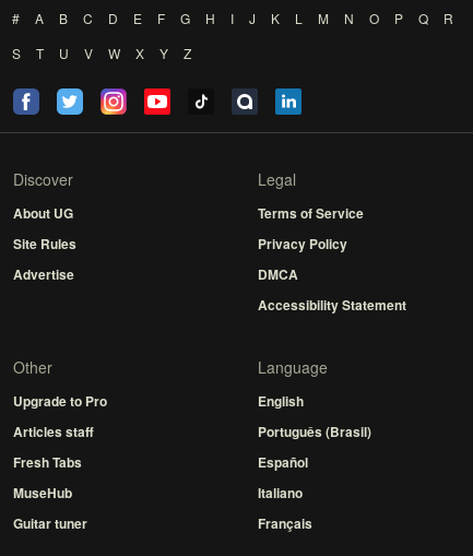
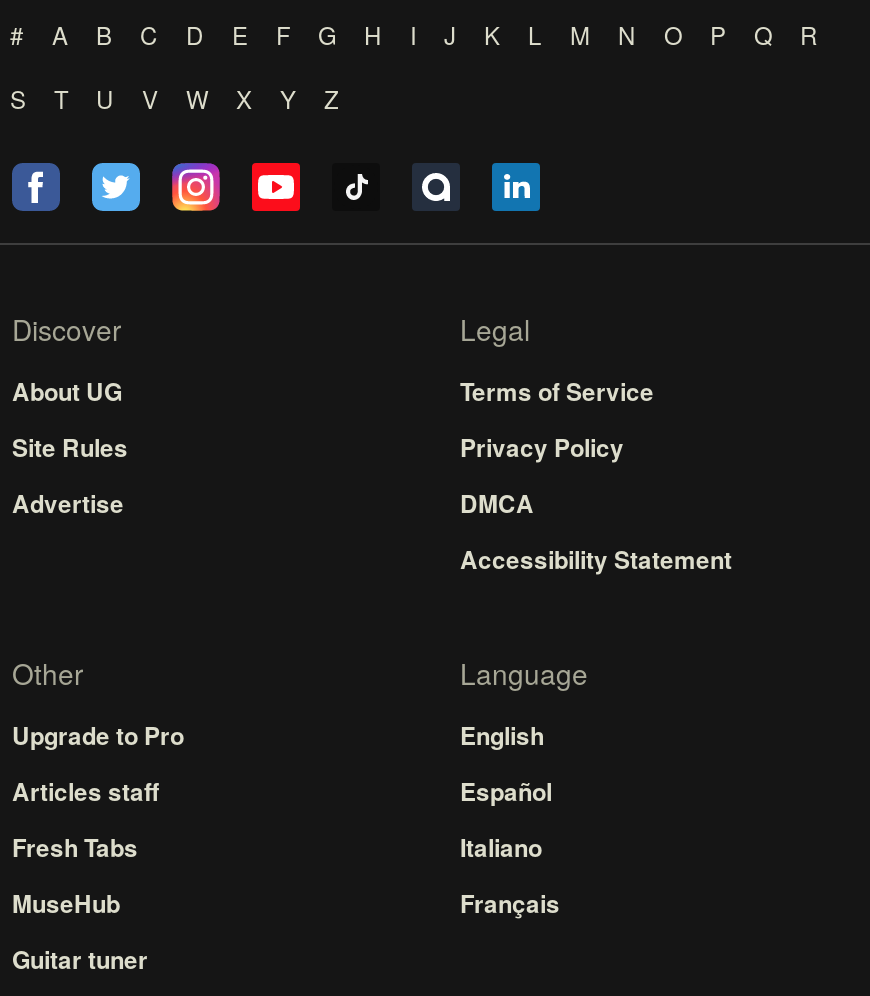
- Português (Brasil)

moved up: Español | Italiano | Français
